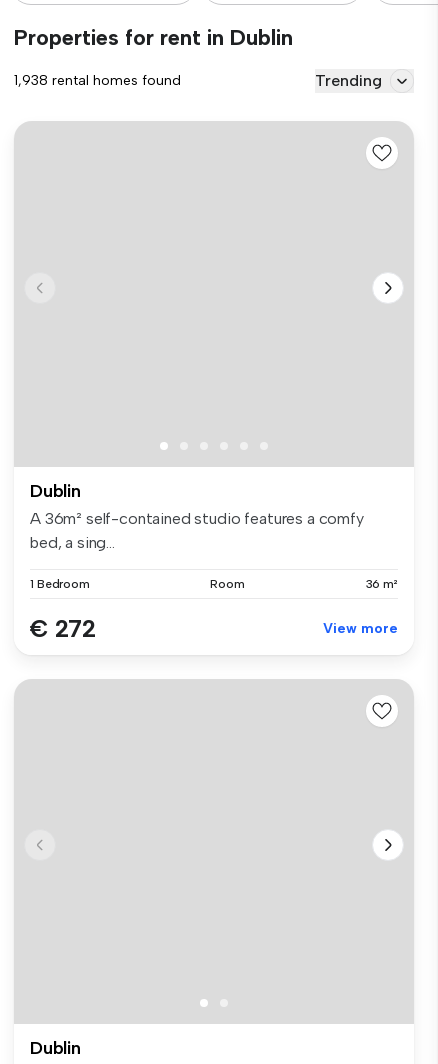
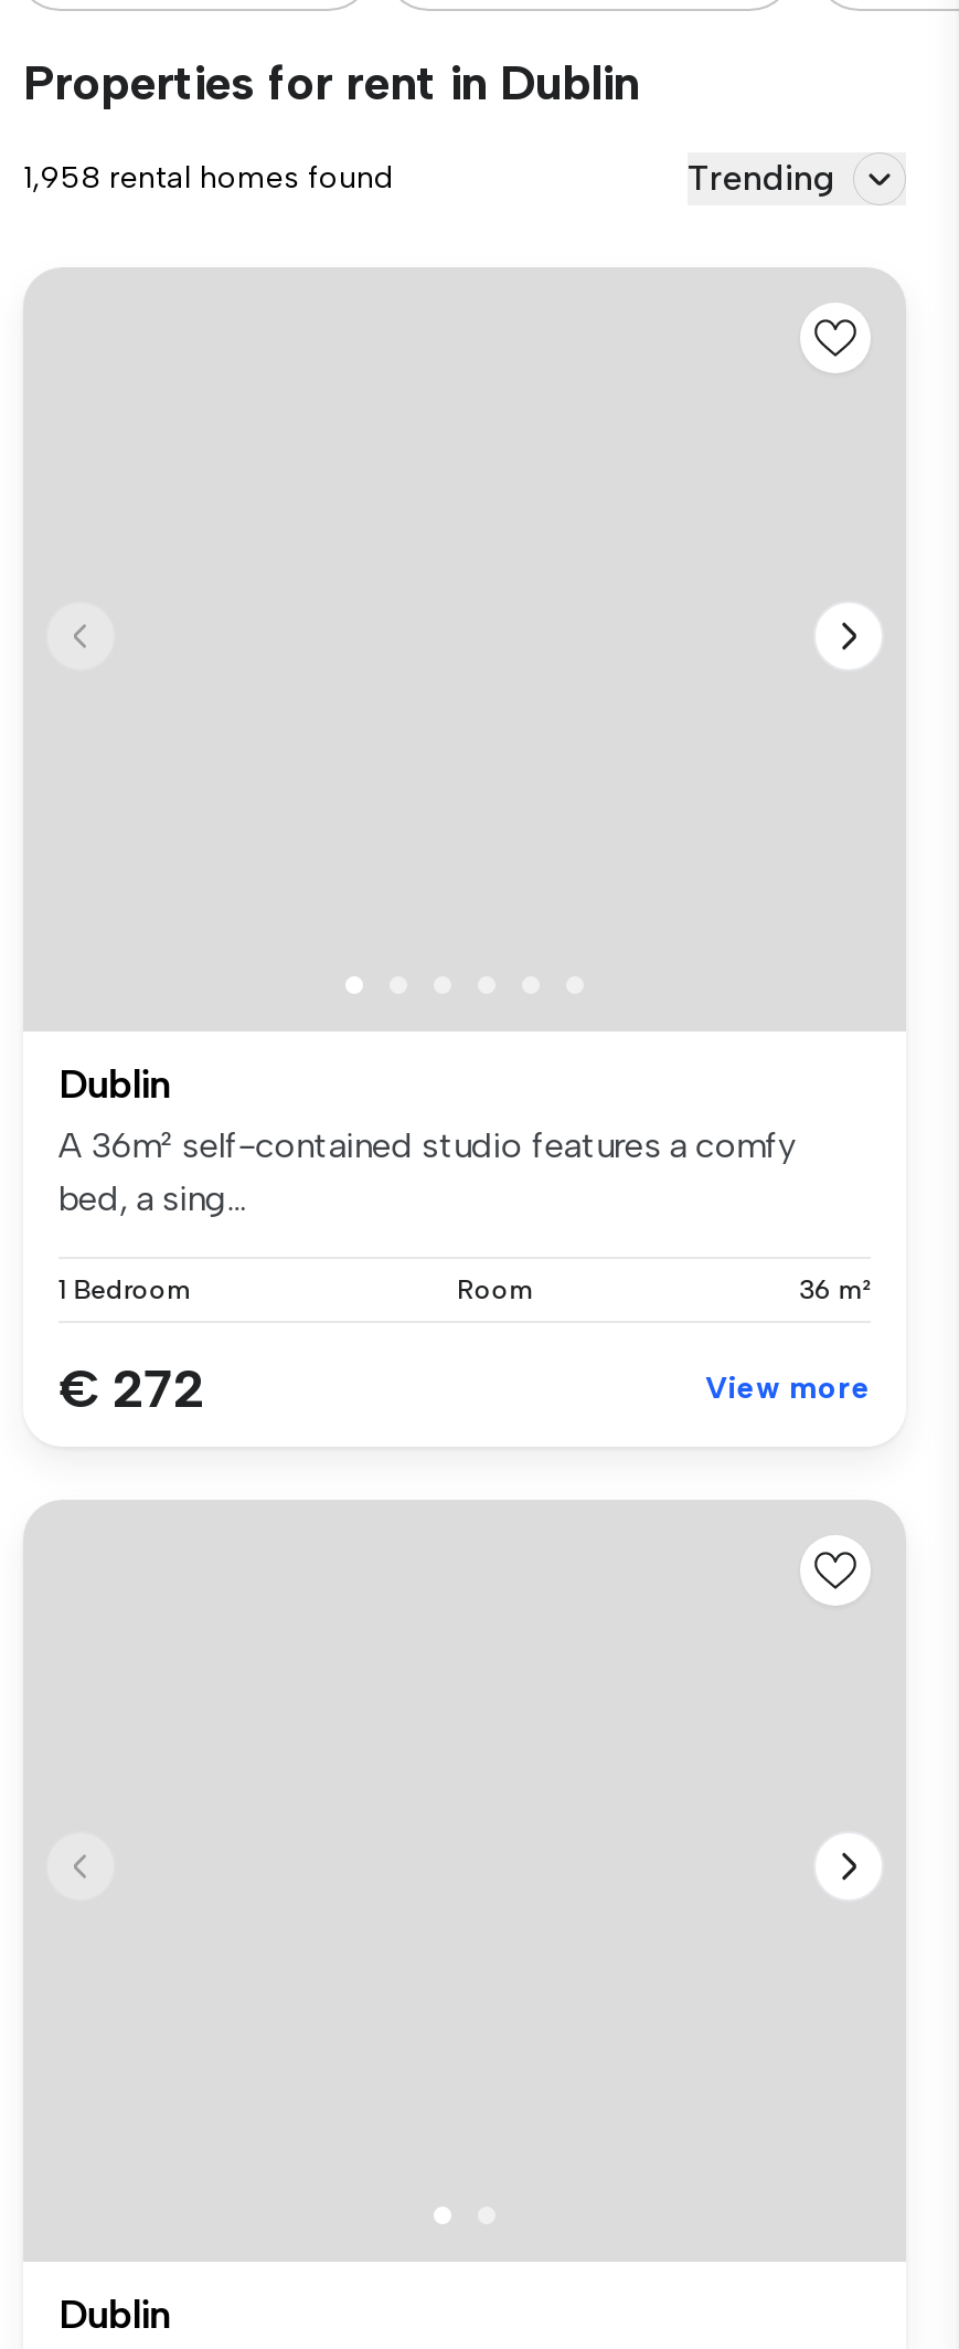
- 1,938 rental homes found
+ 1,958 rental homes found
